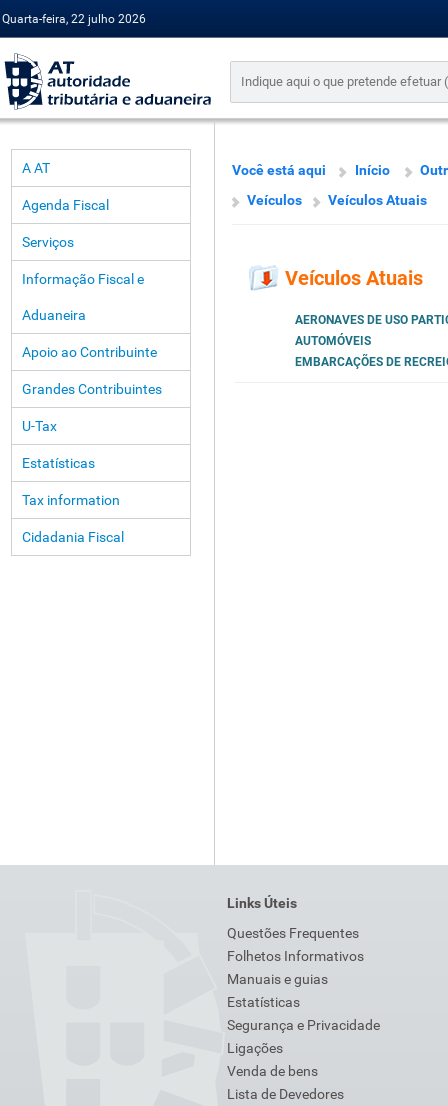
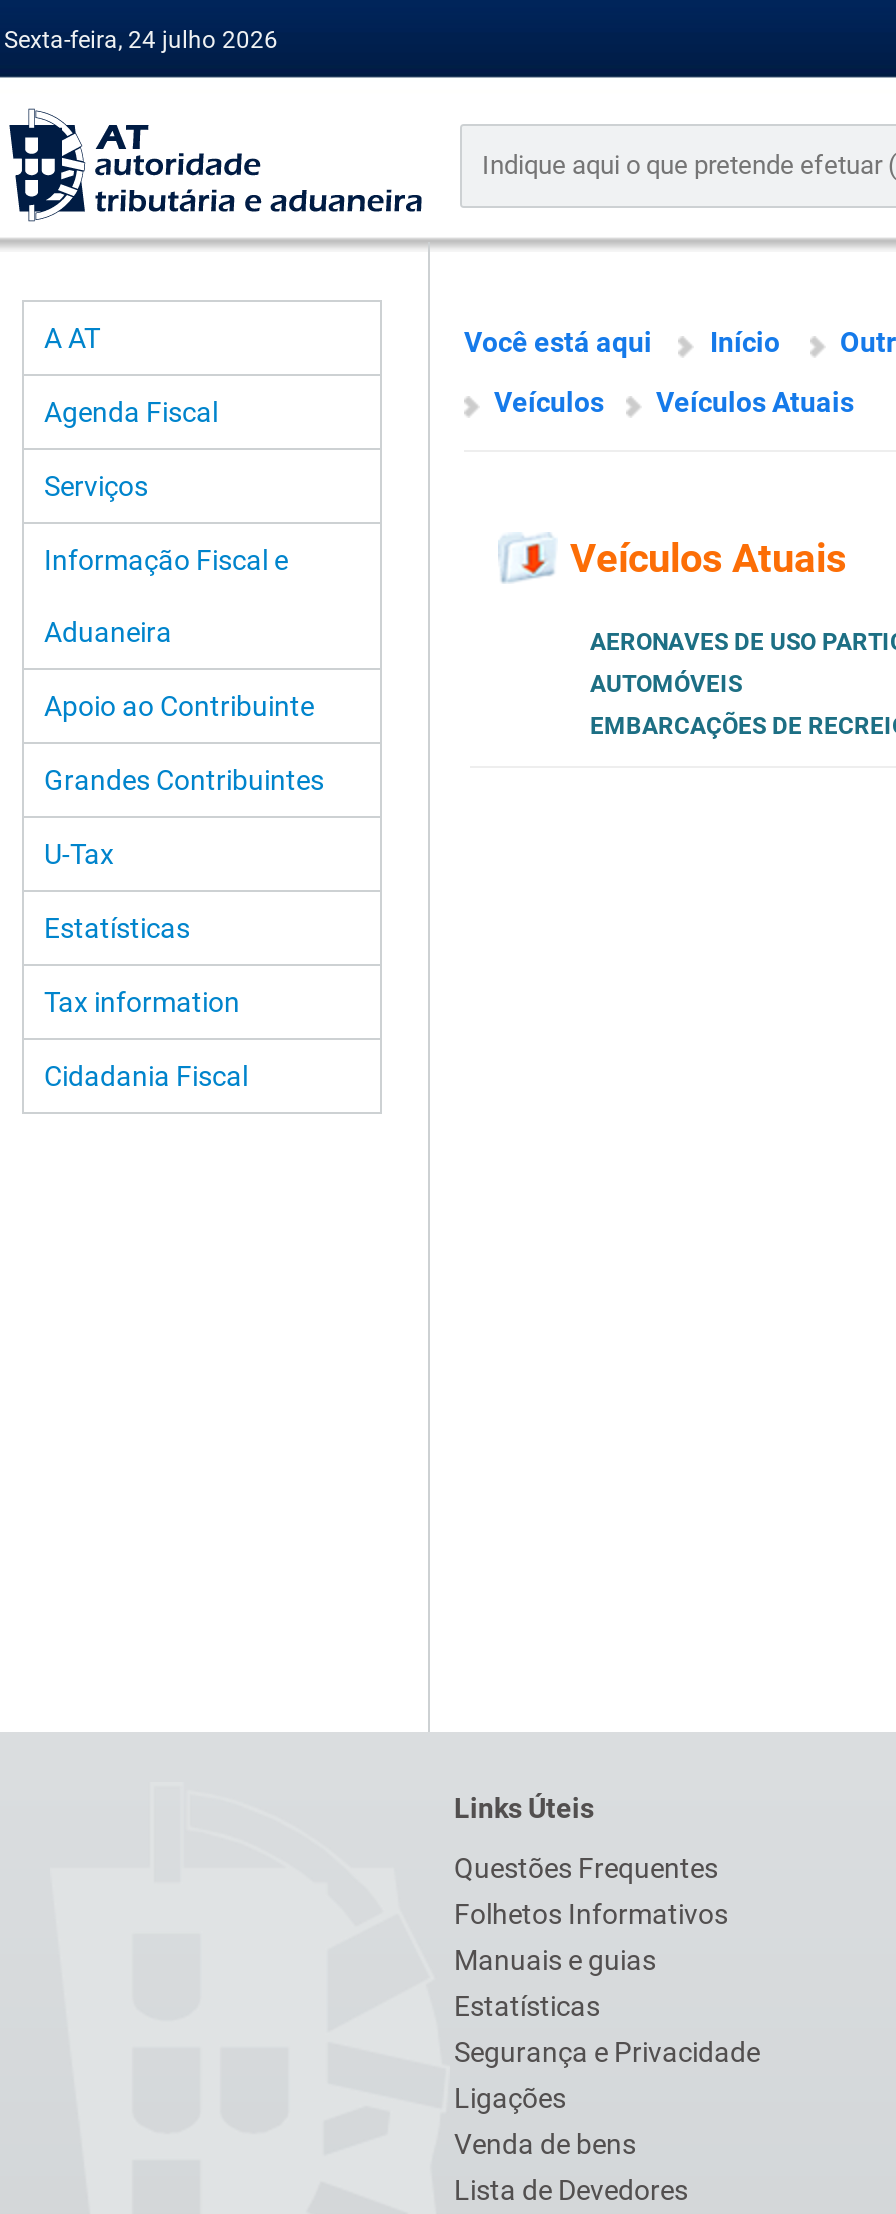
- Quarta-feira, 22 julho 2026
+ Sexta-feira, 24 julho 2026
